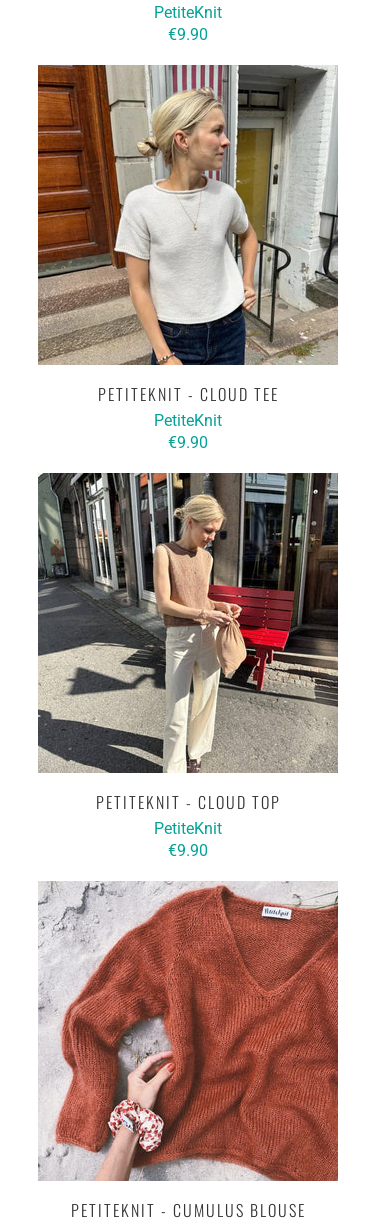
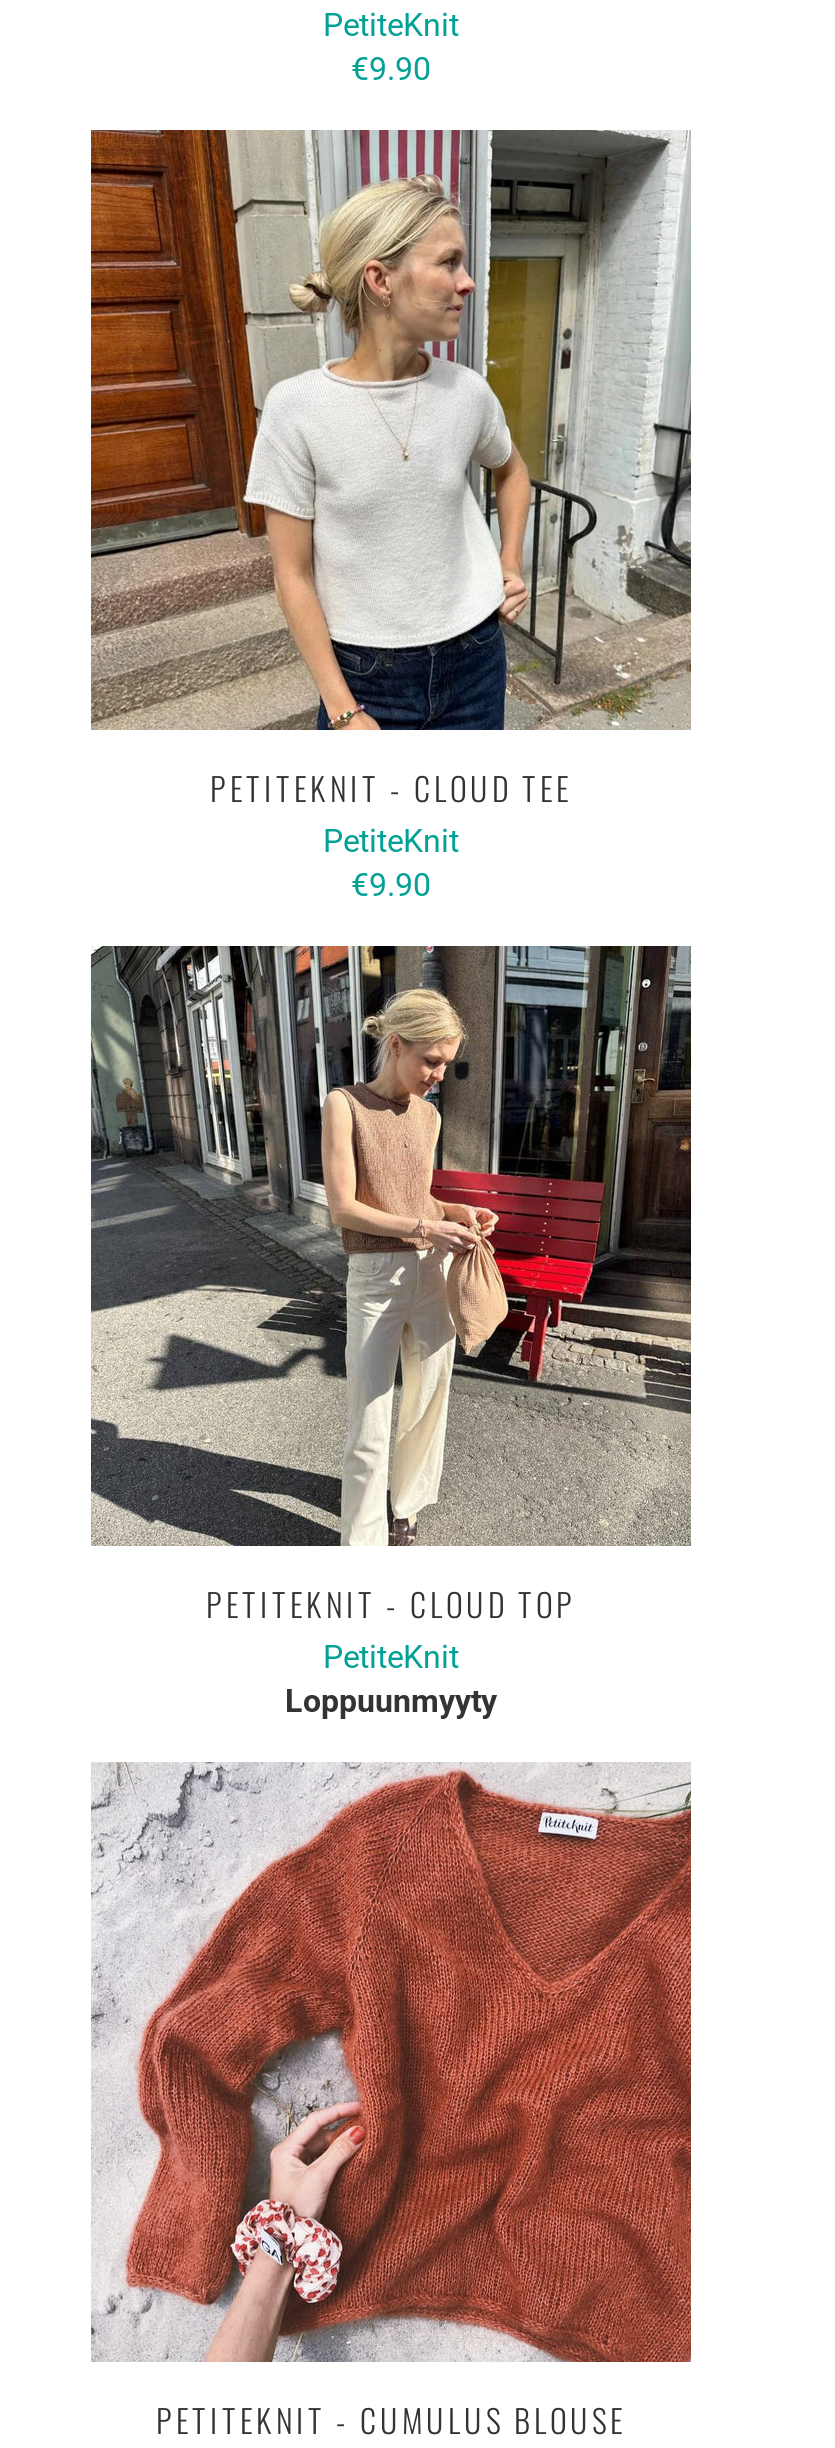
- €9.90
+ Loppuunmyyty
